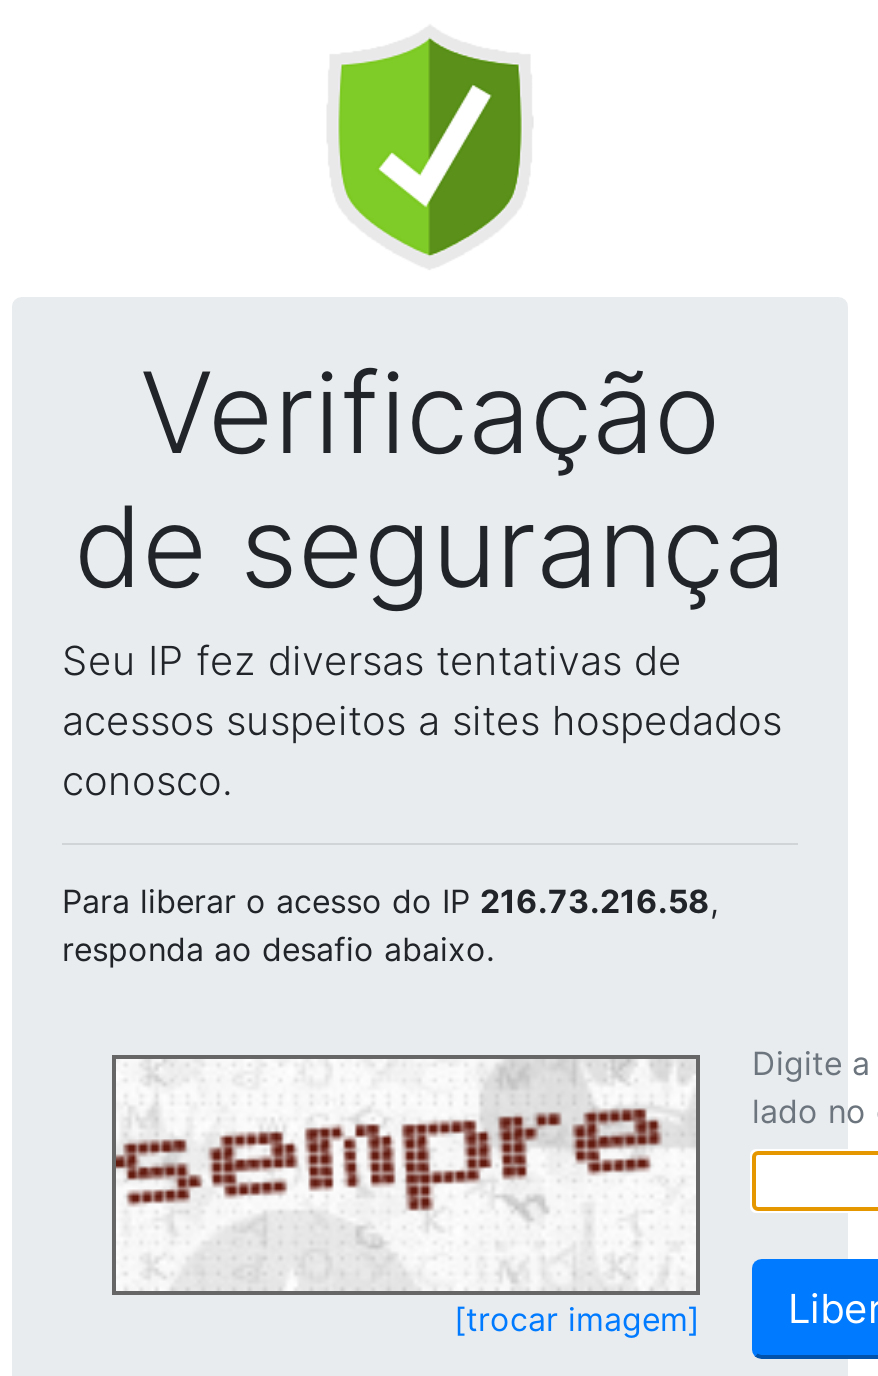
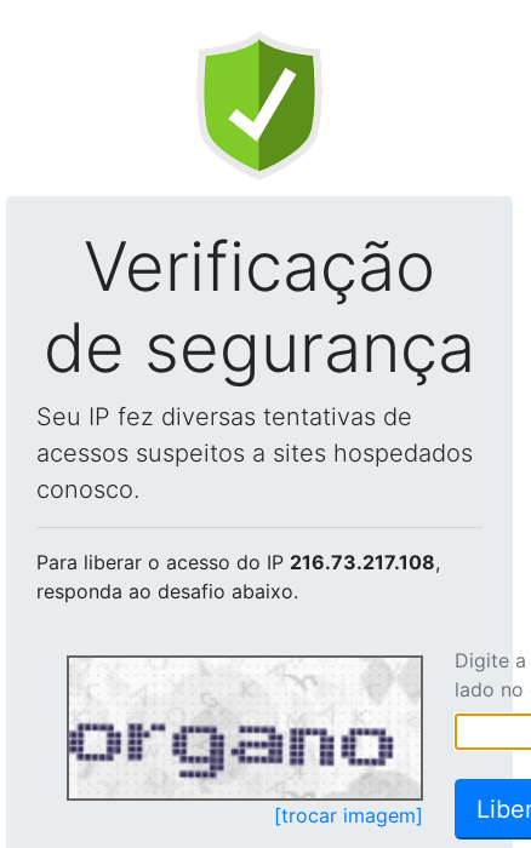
- Para liberar o acesso do IP 216.73.216.58,
+ Para liberar o acesso do IP 216.73.217.108,

- [image]
+ [image]
